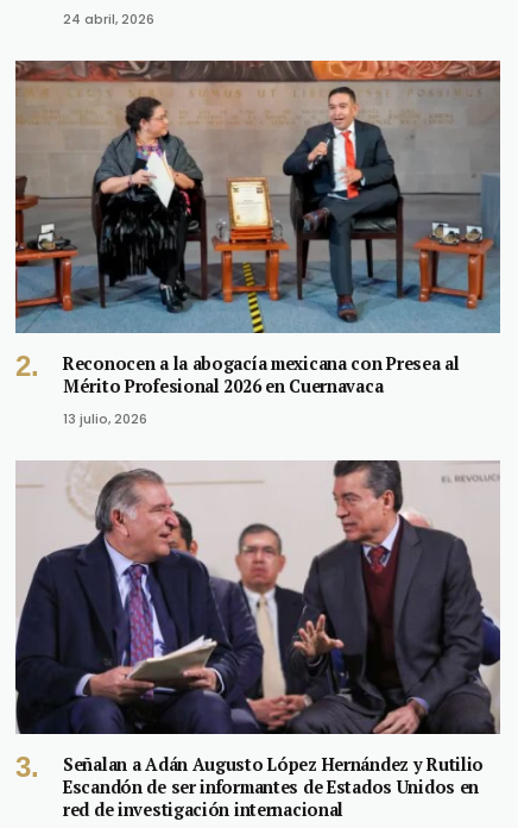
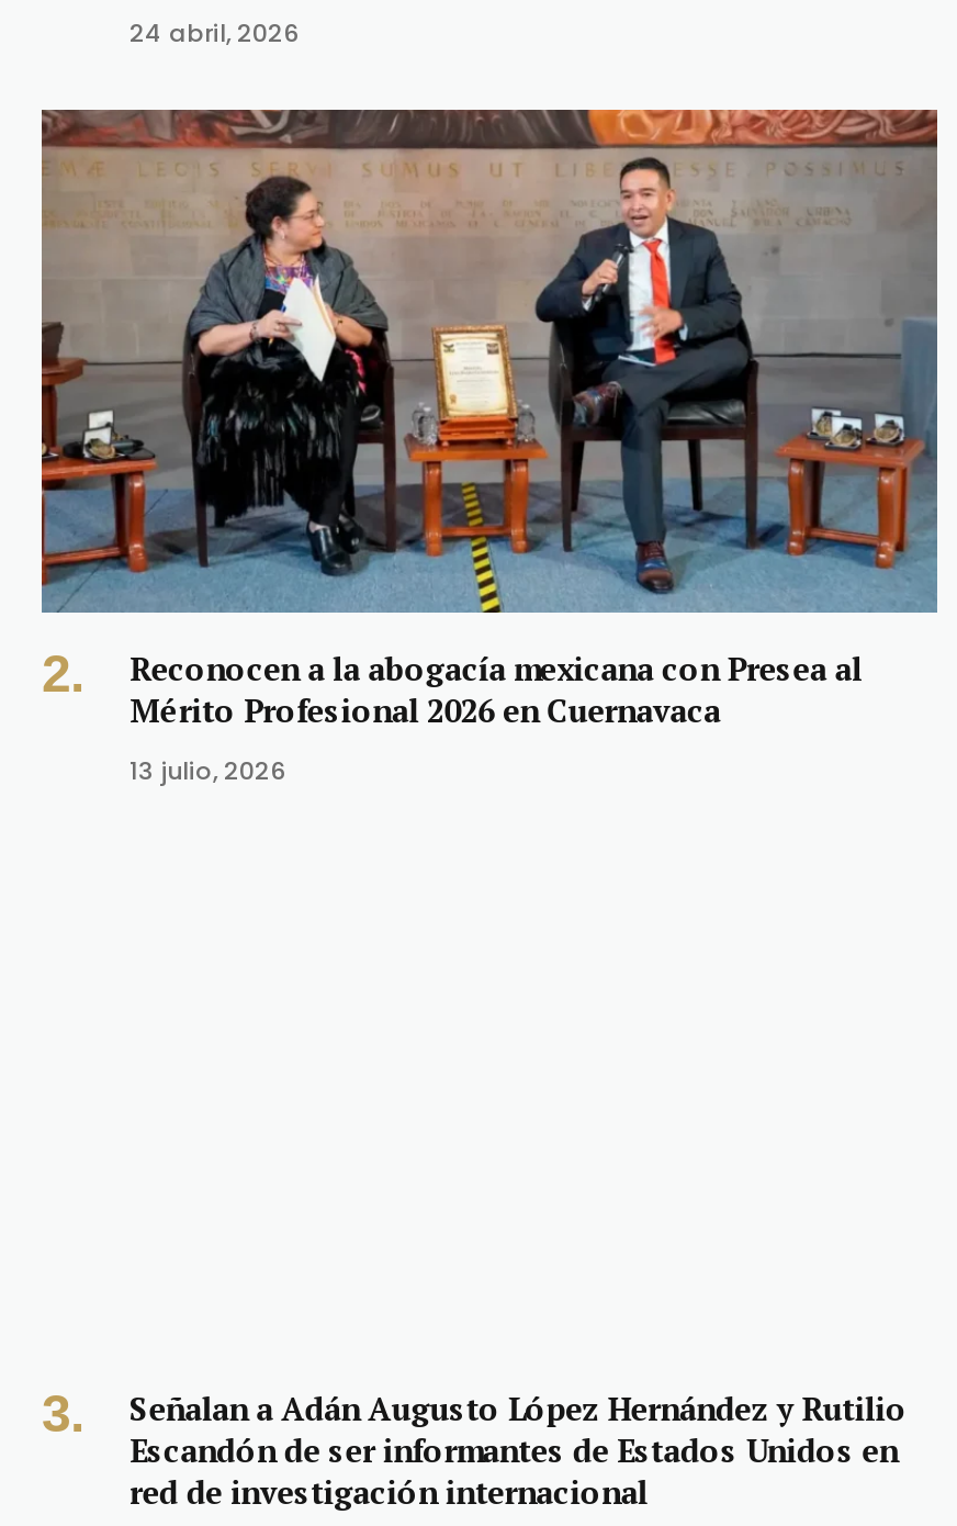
- [image]
